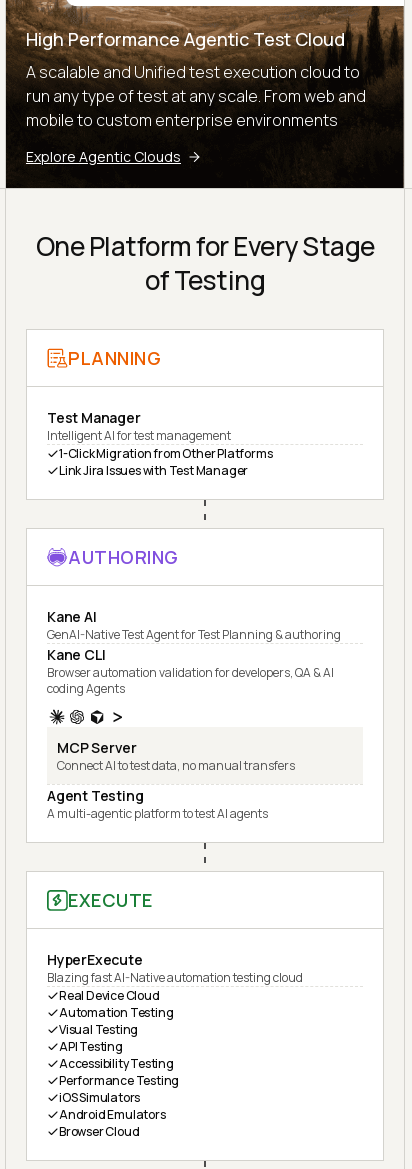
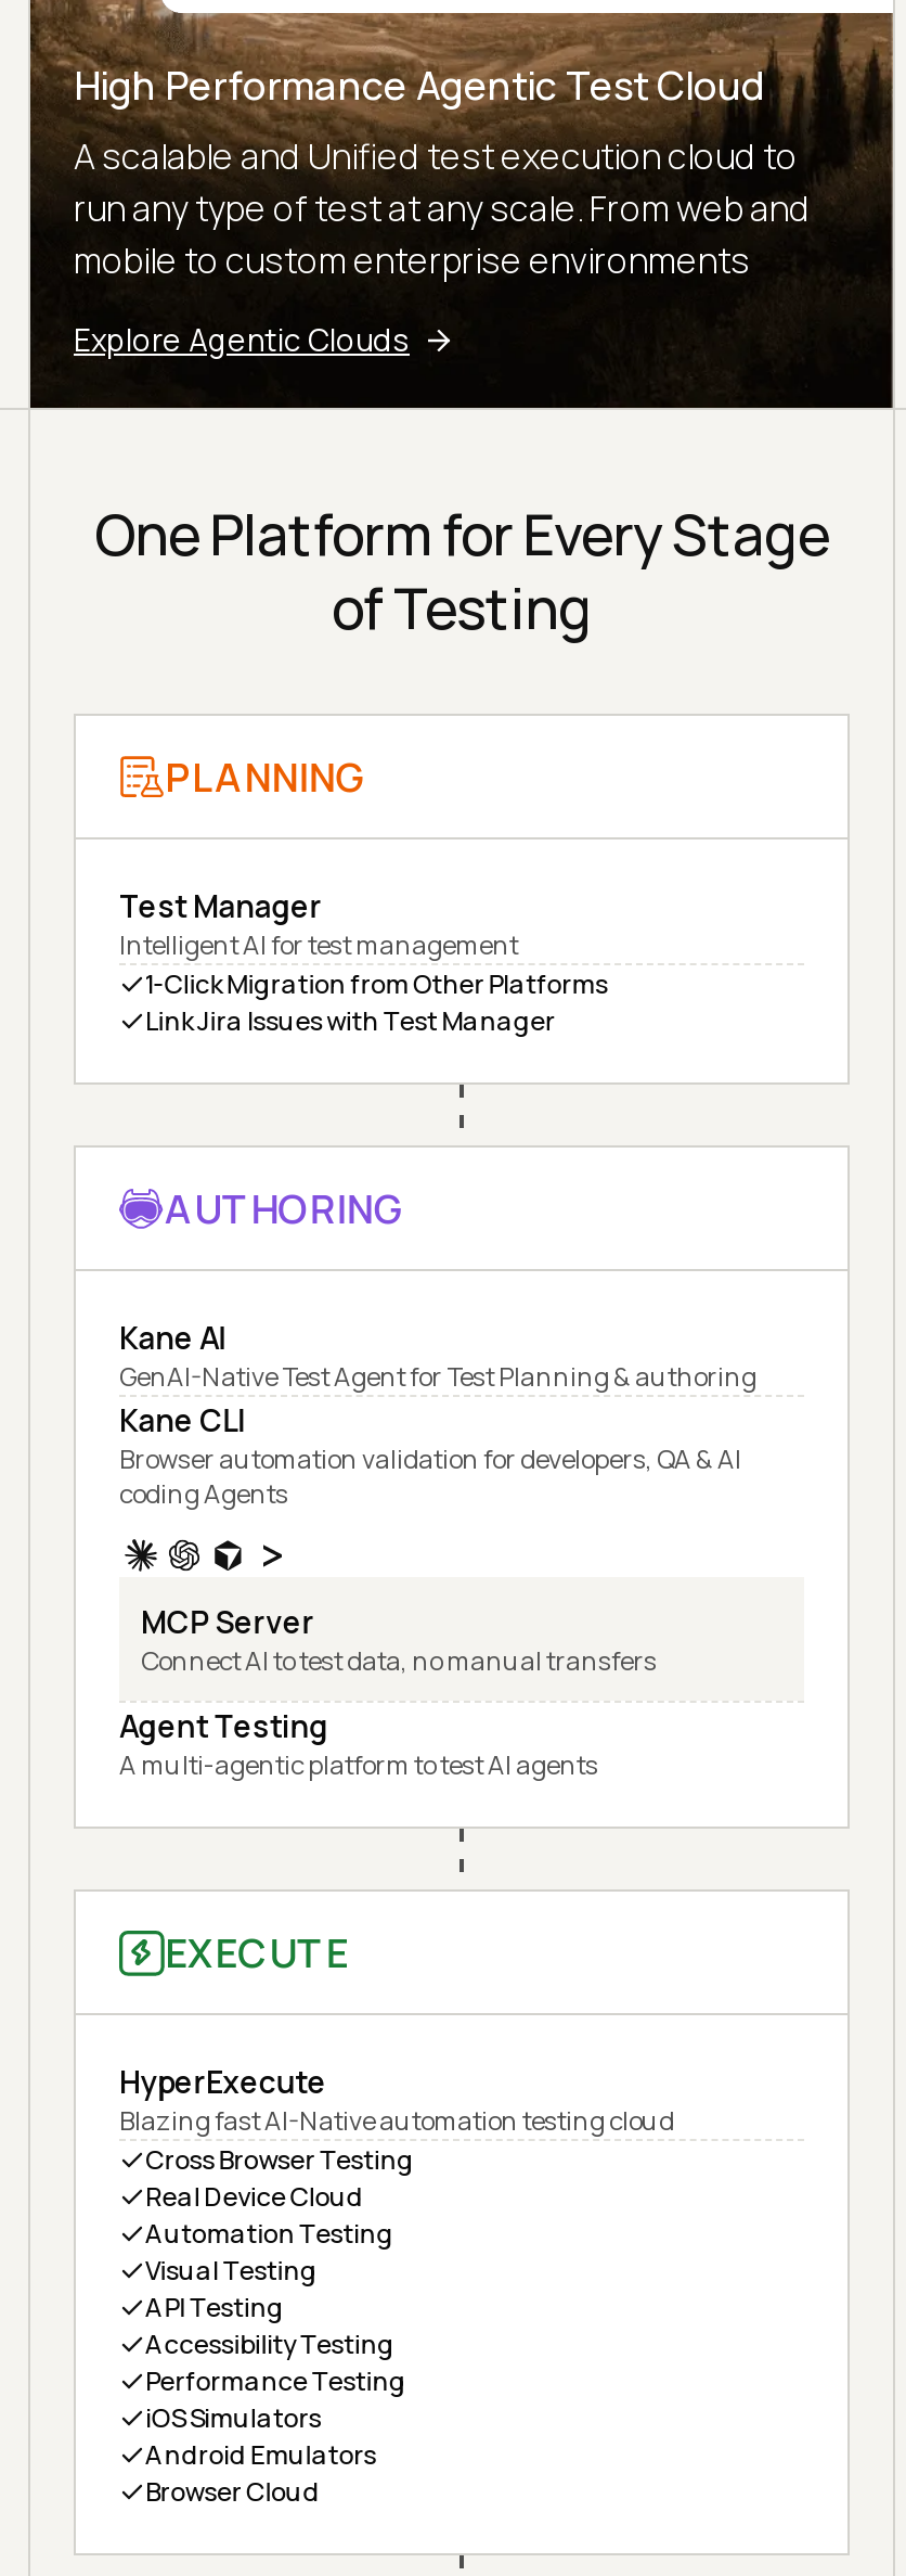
+ Cross Browser Testing
